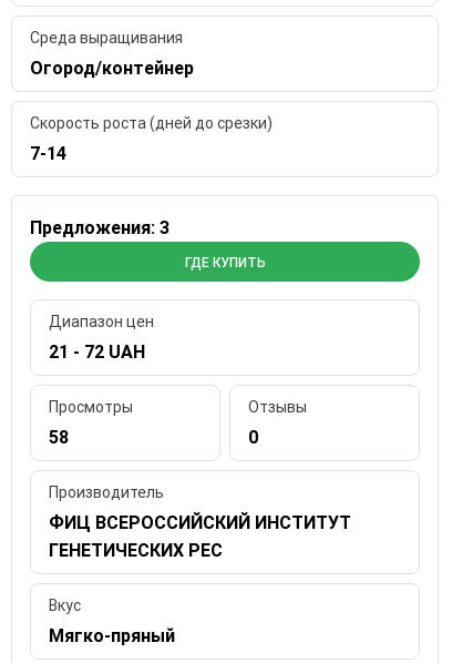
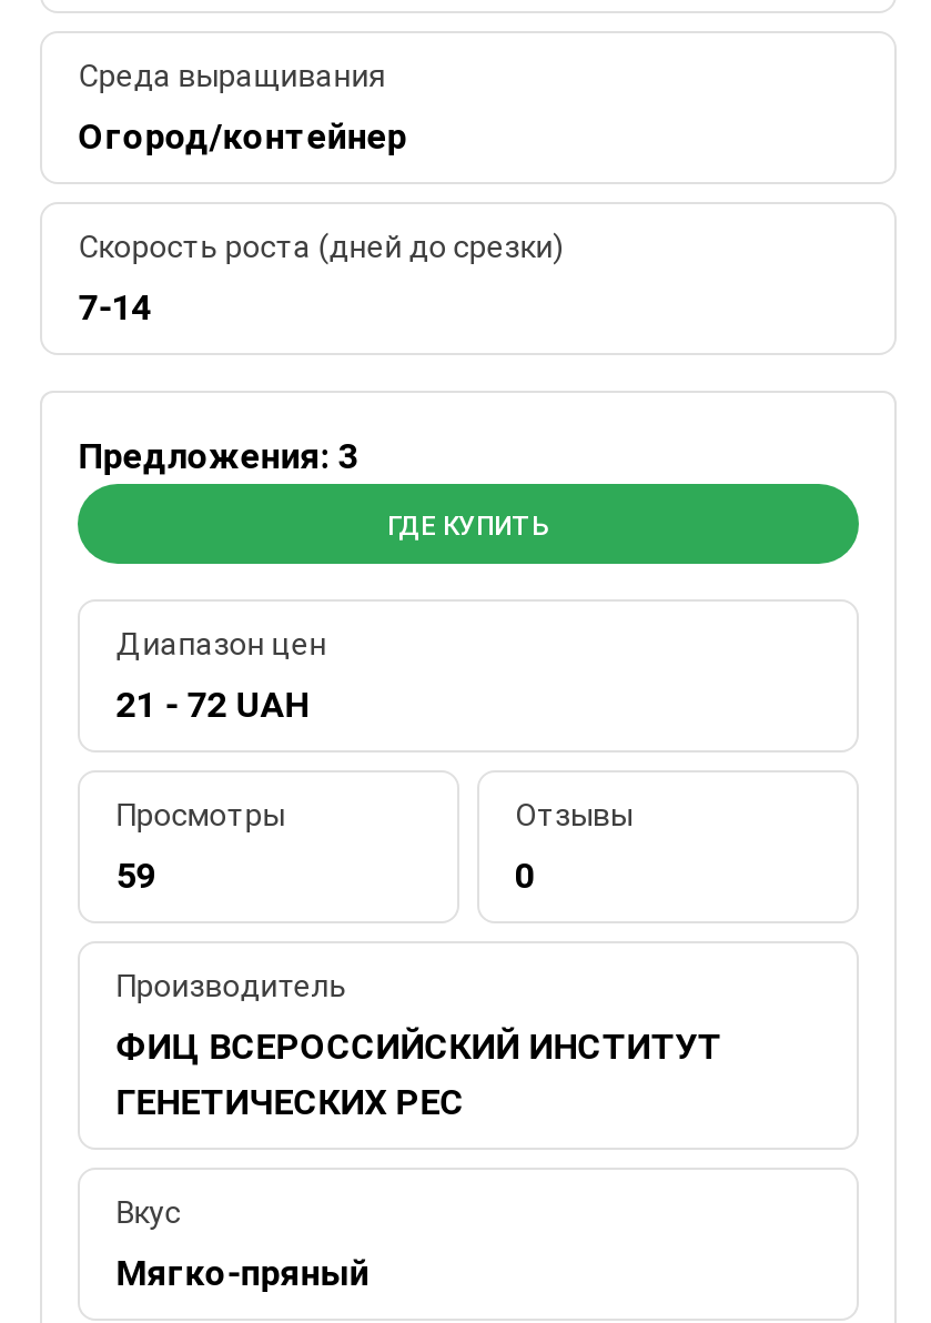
- 58
+ 59
